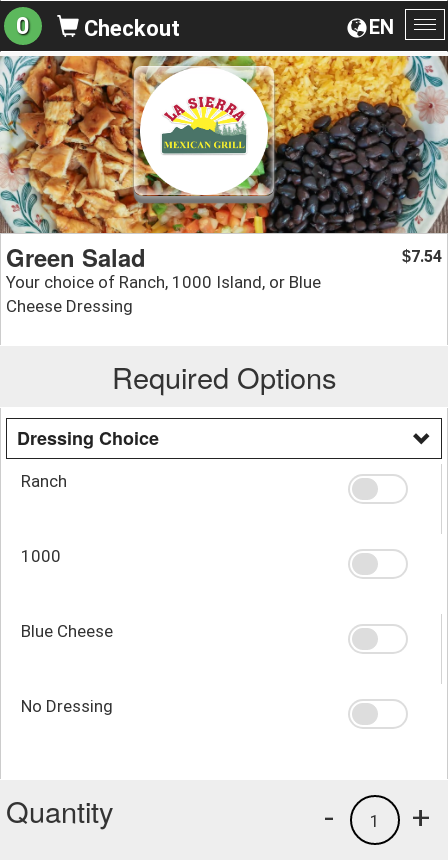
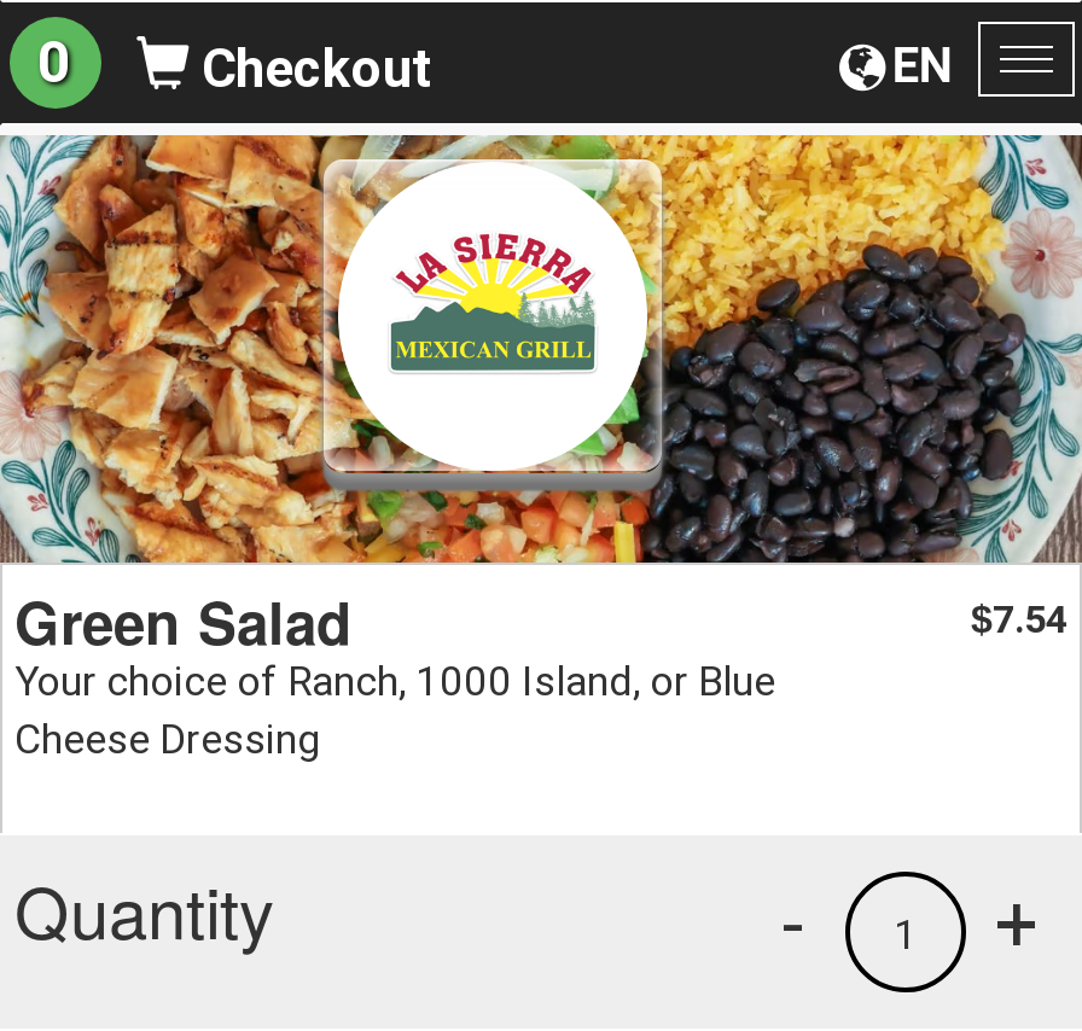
- Required Options
- Dressing Choice
- Ranch

- 1000

- Blue Cheese

- No Dressing
